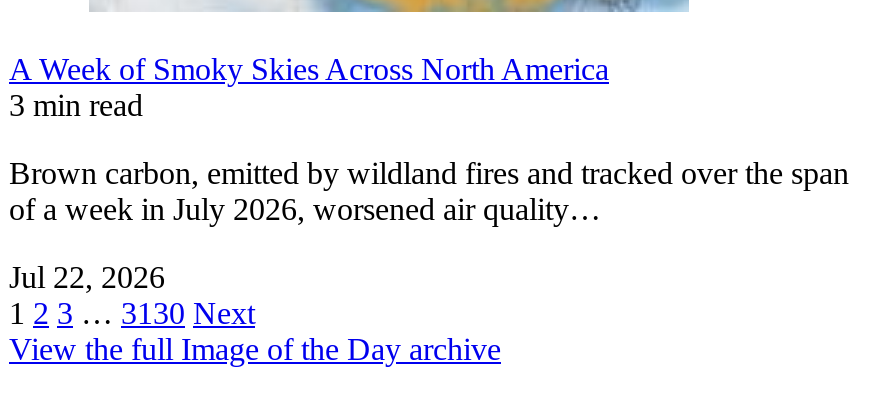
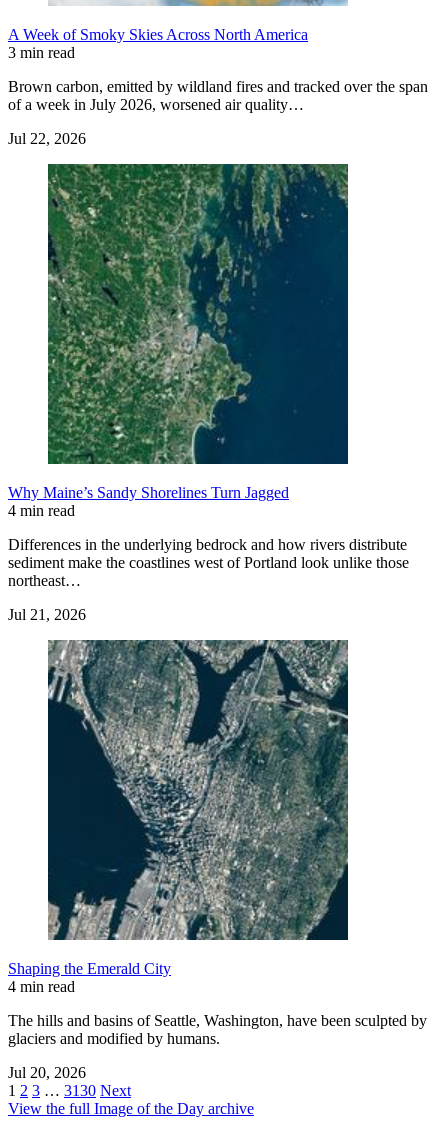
+ [image]
+ Why Maine’s Sandy Shorelines Turn Jagged
+ 4 min read
+ Differences in the underlying bedrock and how rivers distribute
+ sediment make the coastlines west of Portland look unlike those
+ northeast…
+ Jul 21, 2026

+ [image]
+ Shaping the Emerald City
+ 4 min read
+ The hills and basins of Seattle, Washington, have been sculpted by
+ glaciers and modified by humans.
+ Jul 20, 2026
